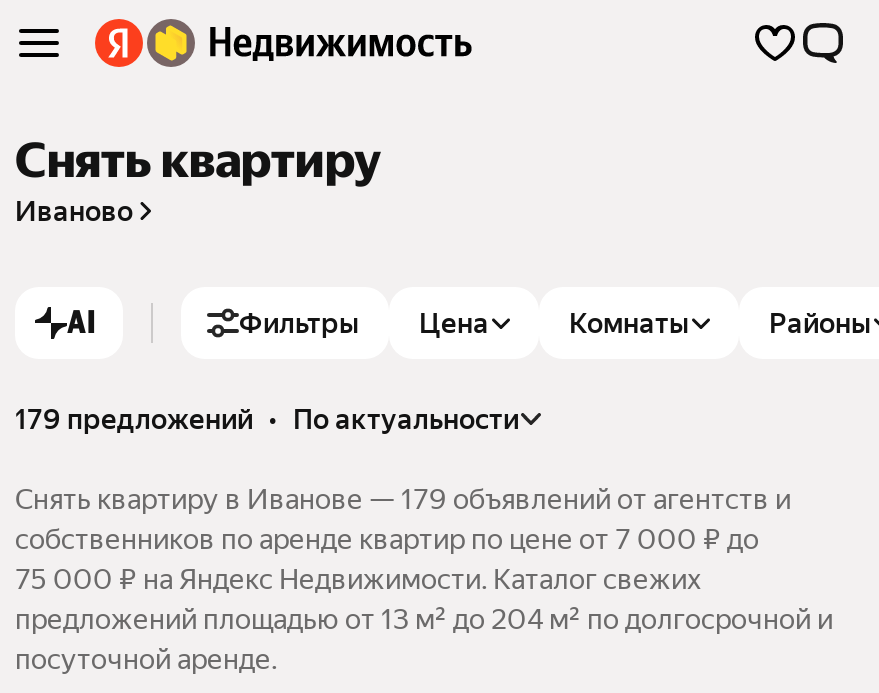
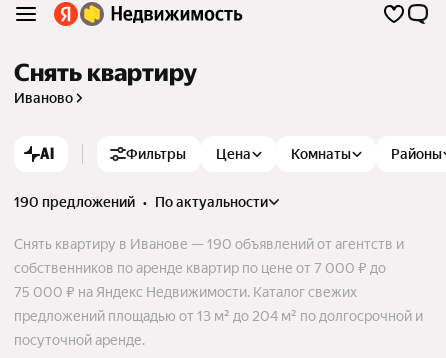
- 179 предложений • по актуальности
+ 190 предложений • по актуальности

- Снять квартиру в Иванове — 179 объявлений от агентств и
+ Снять квартиру в Иванове — 190 объявлений от агентств и
